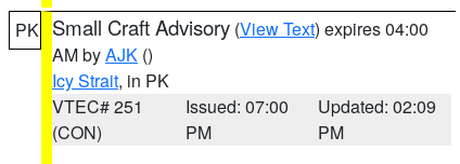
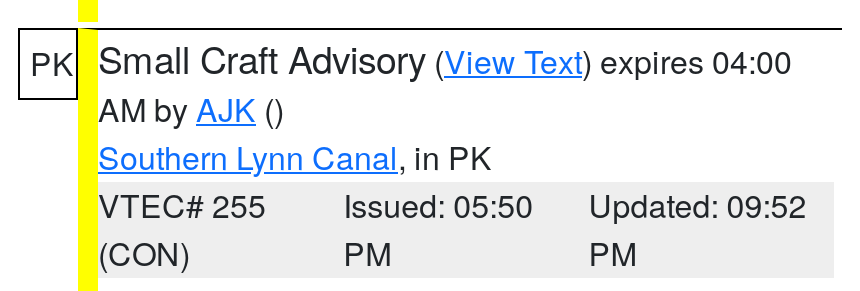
- Icy Strait, in PK
- VTEC# 251
+ Southern Lynn Canal, in PK
+ VTEC# 255

- Issued: 07:00
+ Issued: 05:50

- Updated: 02:09
+ Updated: 09:52
